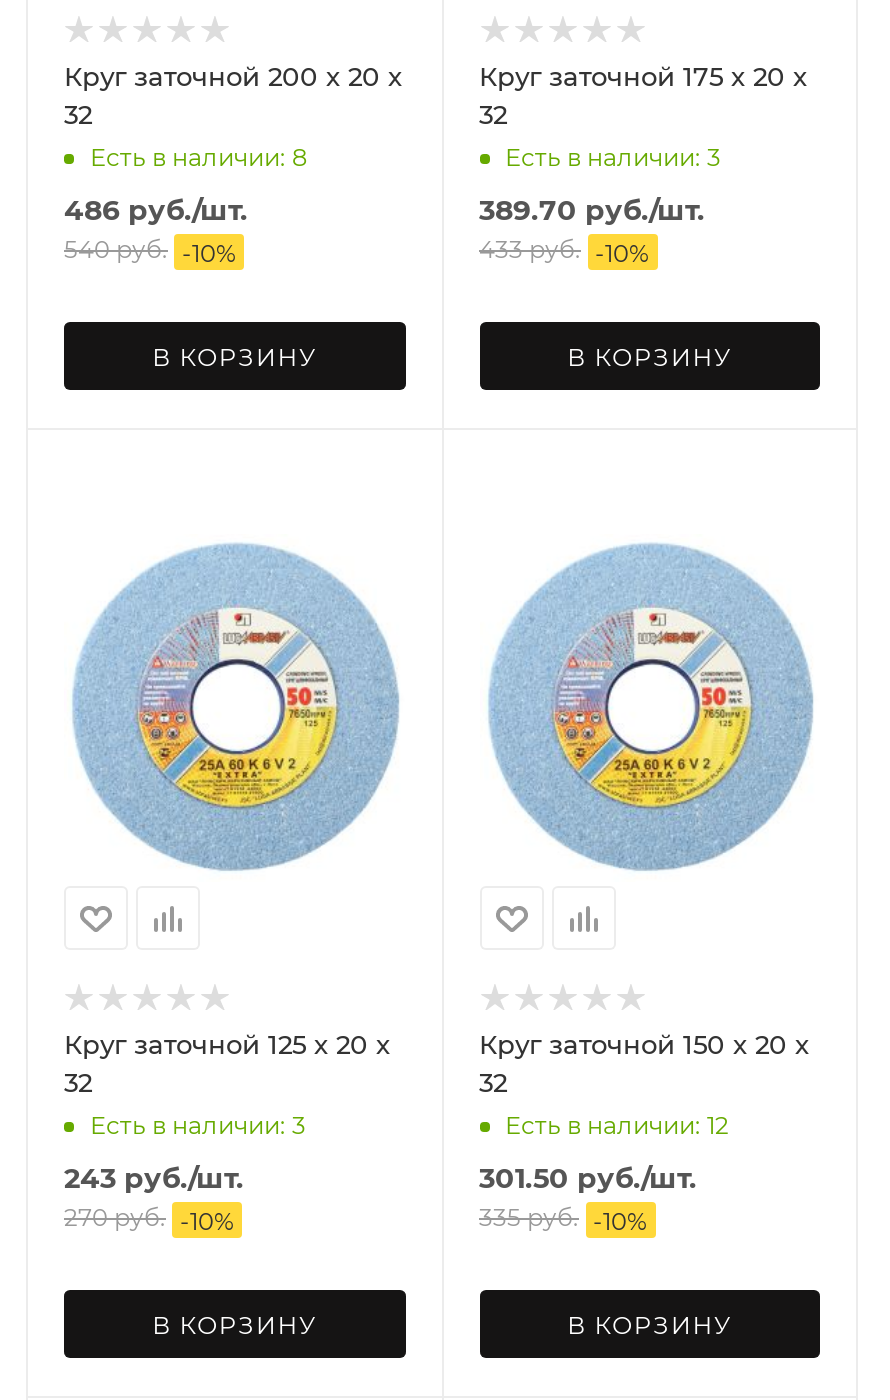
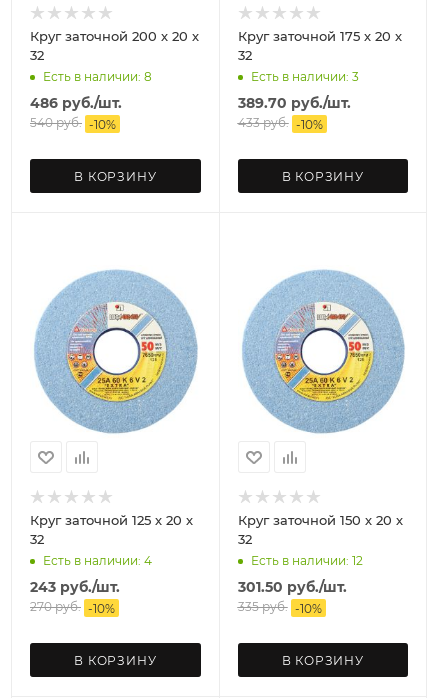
- Есть в наличии: 3
+ Есть в наличии: 4
